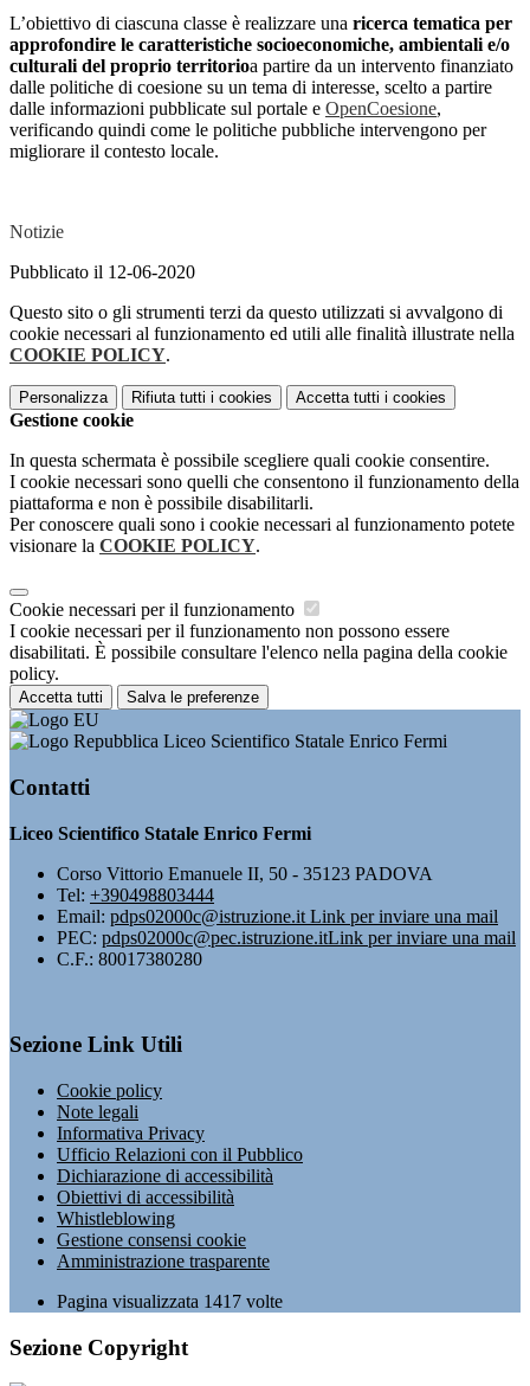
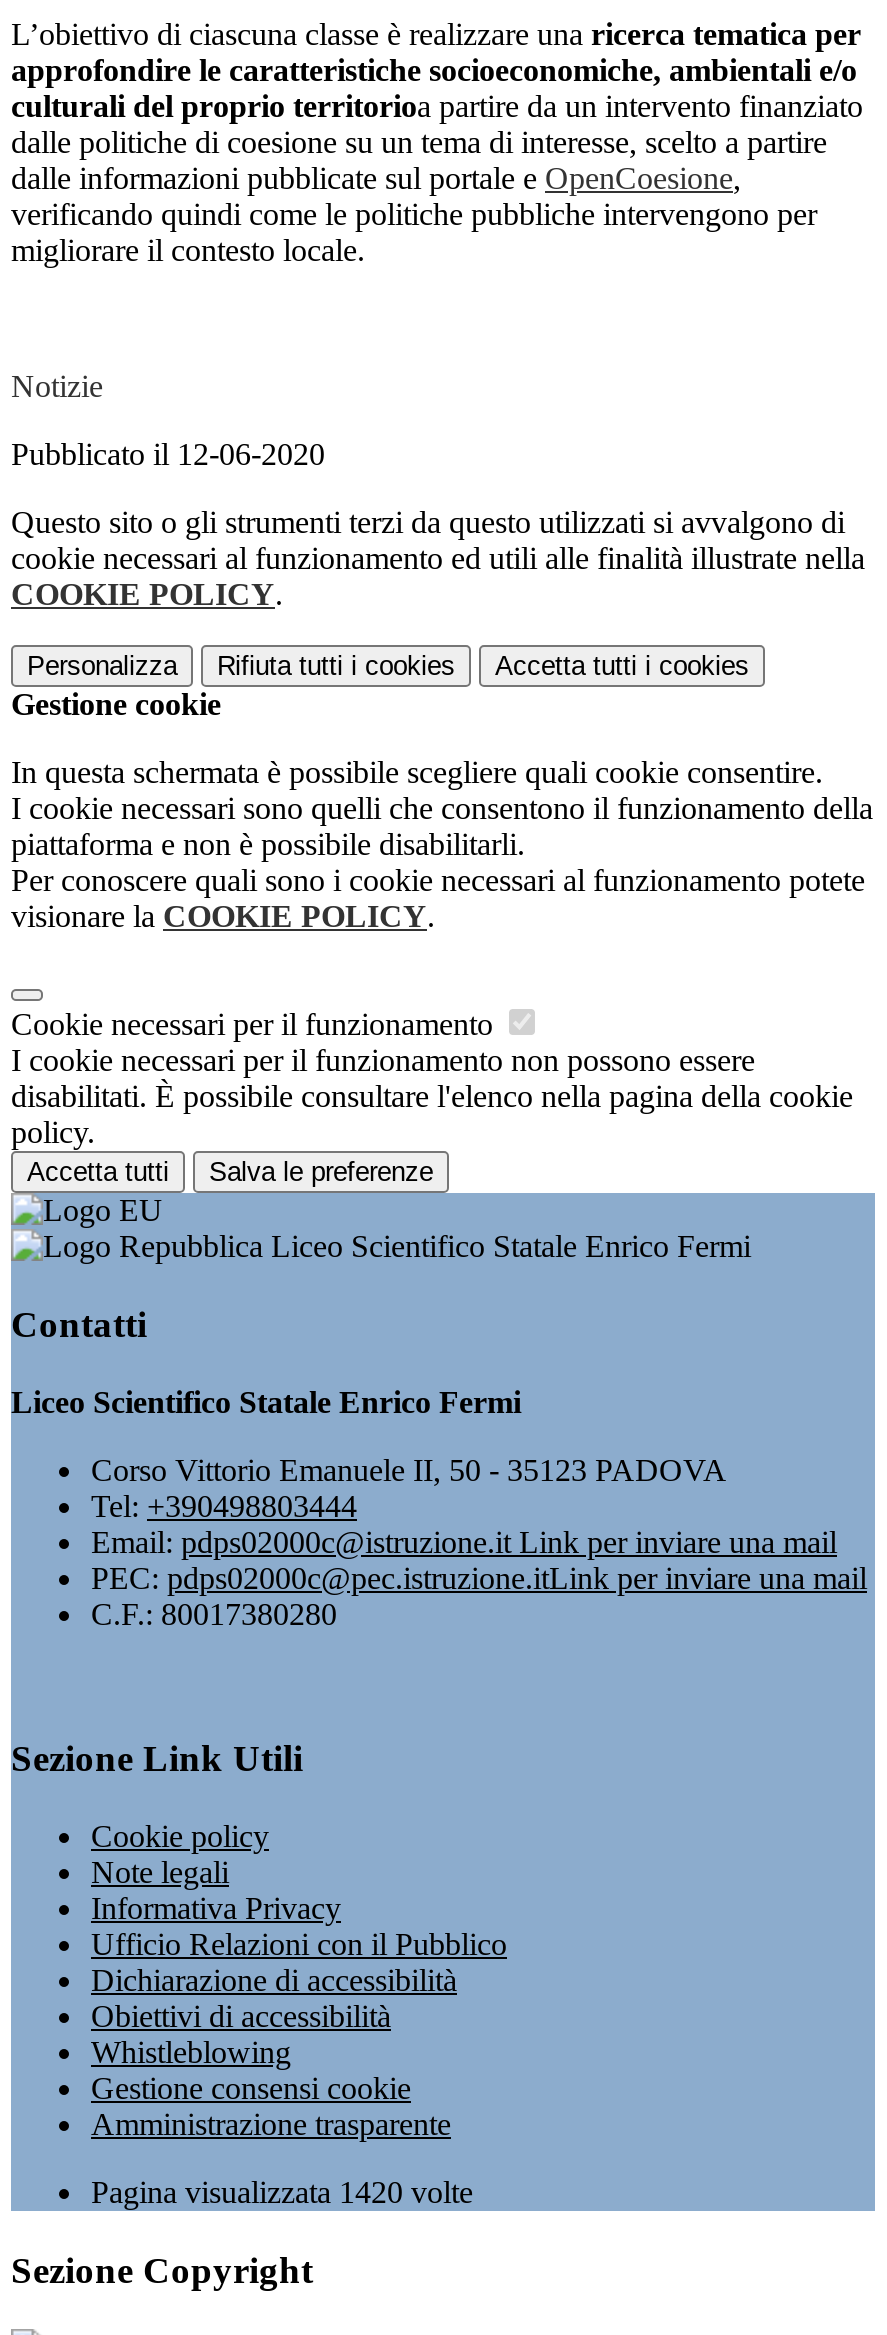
- Pagina visualizzata 1417 volte
+ Pagina visualizzata 1420 volte
